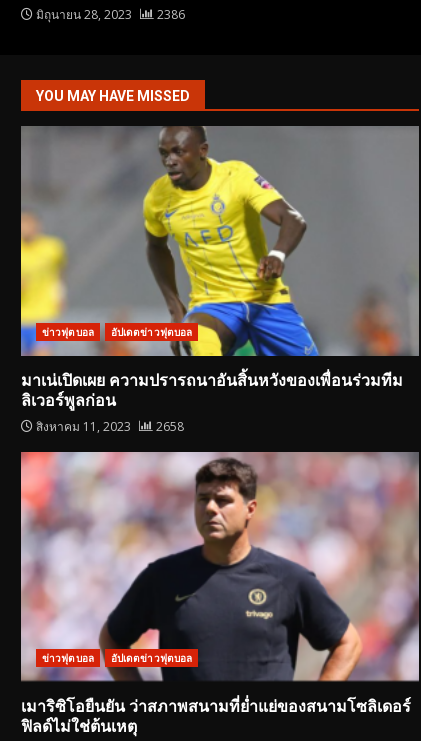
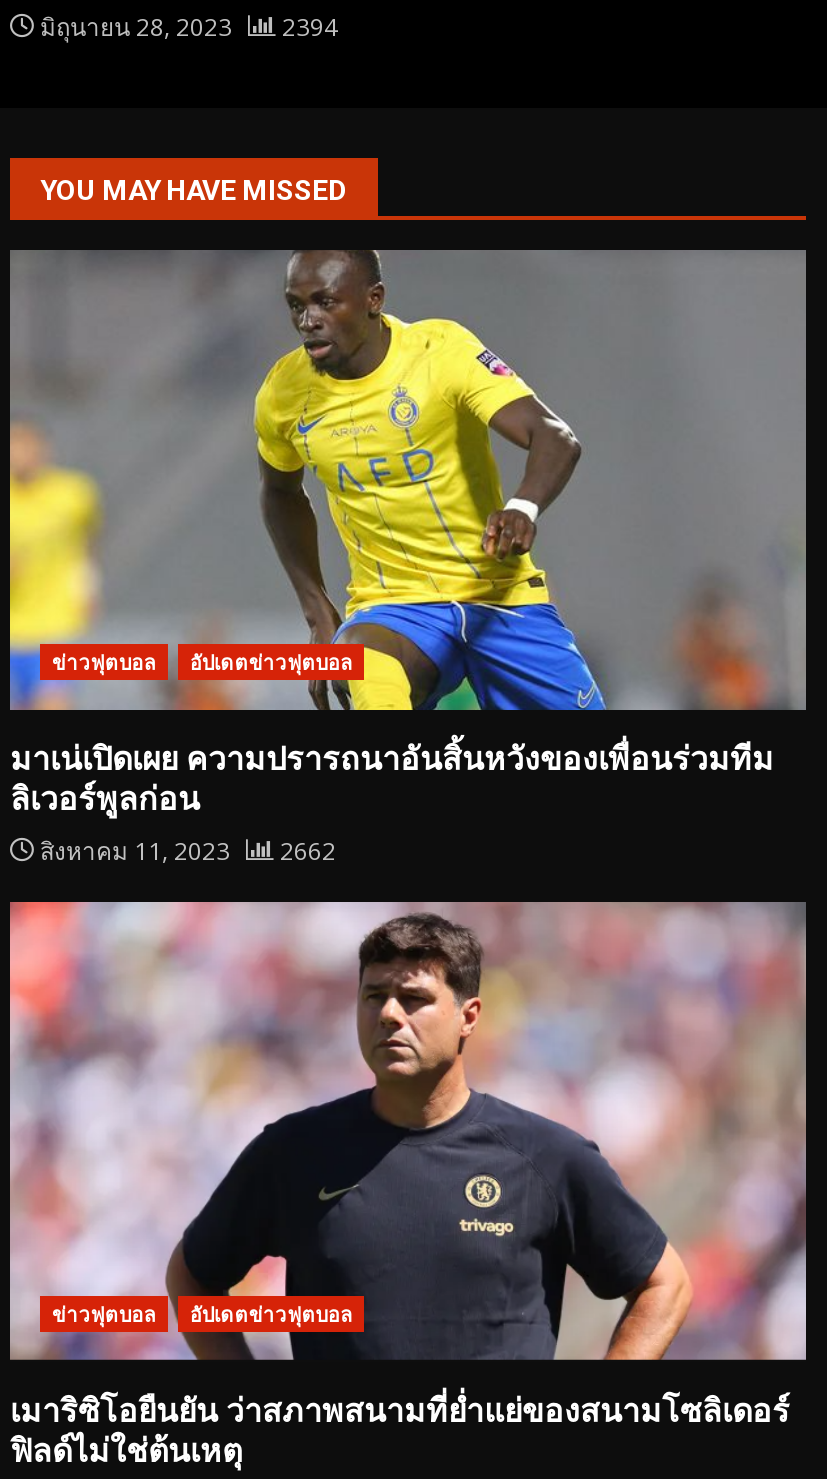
- มิถุนายน 28, 2023 2386
+ มิถุนายน 28, 2023 2394

- สิงหาคม 11, 2023 2658
+ สิงหาคม 11, 2023 2662
